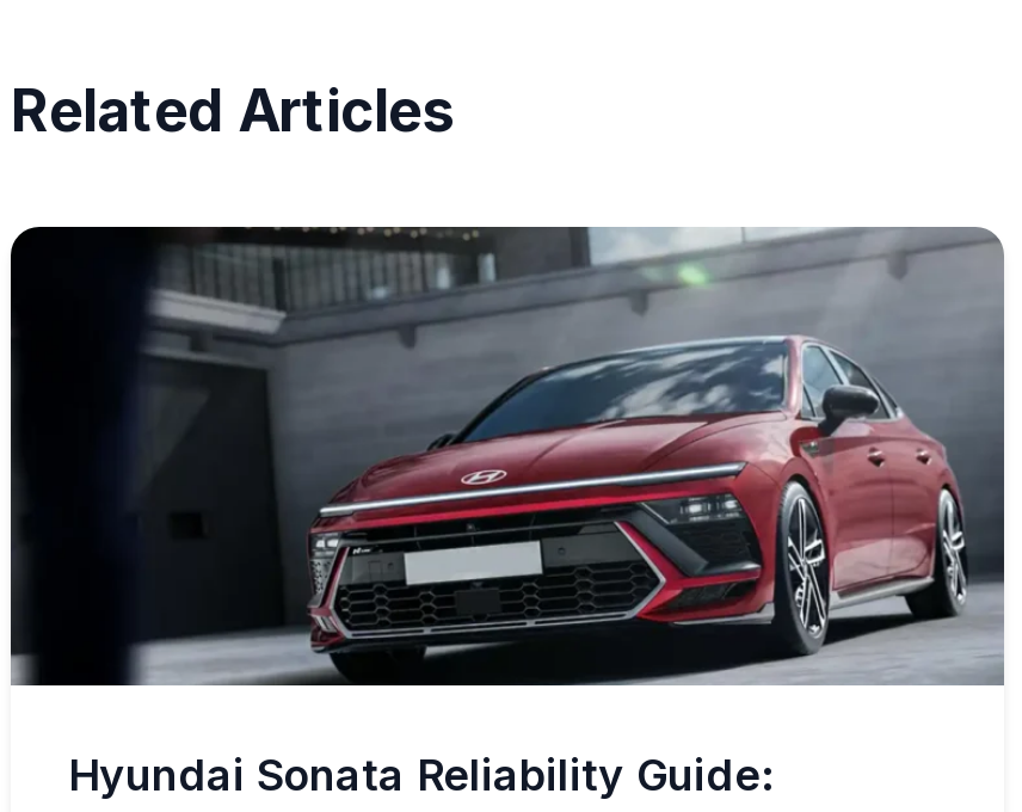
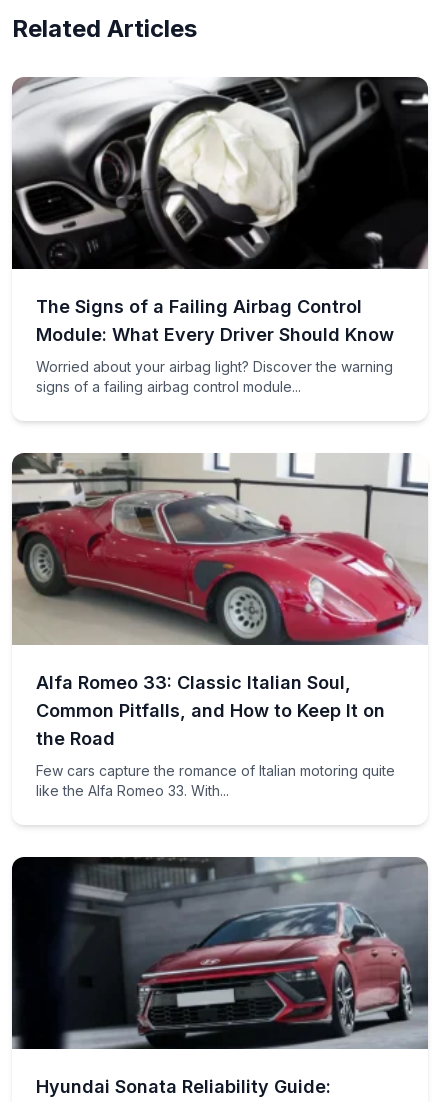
+ [image]
+ Alfa Romeo 33: Classic Italian Soul,
+ Common Pitfalls, and How to Keep It on
+ the Road
+ Few cars capture the romance of Italian motoring quite
+ like the Alfa Romeo 33. With...

+ [image]
+ The Signs of a Failing Airbag Control
+ Module: What Every Driver Should Know
+ Worried about your airbag light? Discover the warning
+ signs of a failing airbag control module...
